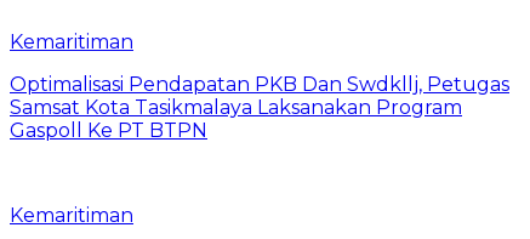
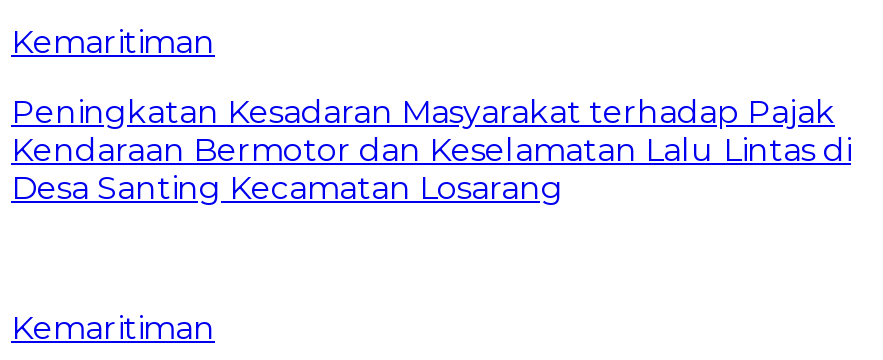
- Optimalisasi Pendapatan PKB Dan Swdkllj, Petugas
- Samsat Kota Tasikmalaya Laksanakan Program
- Gaspoll Ke PT BTPN
+ Peningkatan Kesadaran Masyarakat terhadap Pajak
+ Kendaraan Bermotor dan Keselamatan Lalu Lintas di
+ Desa Santing Kecamatan Losarang
